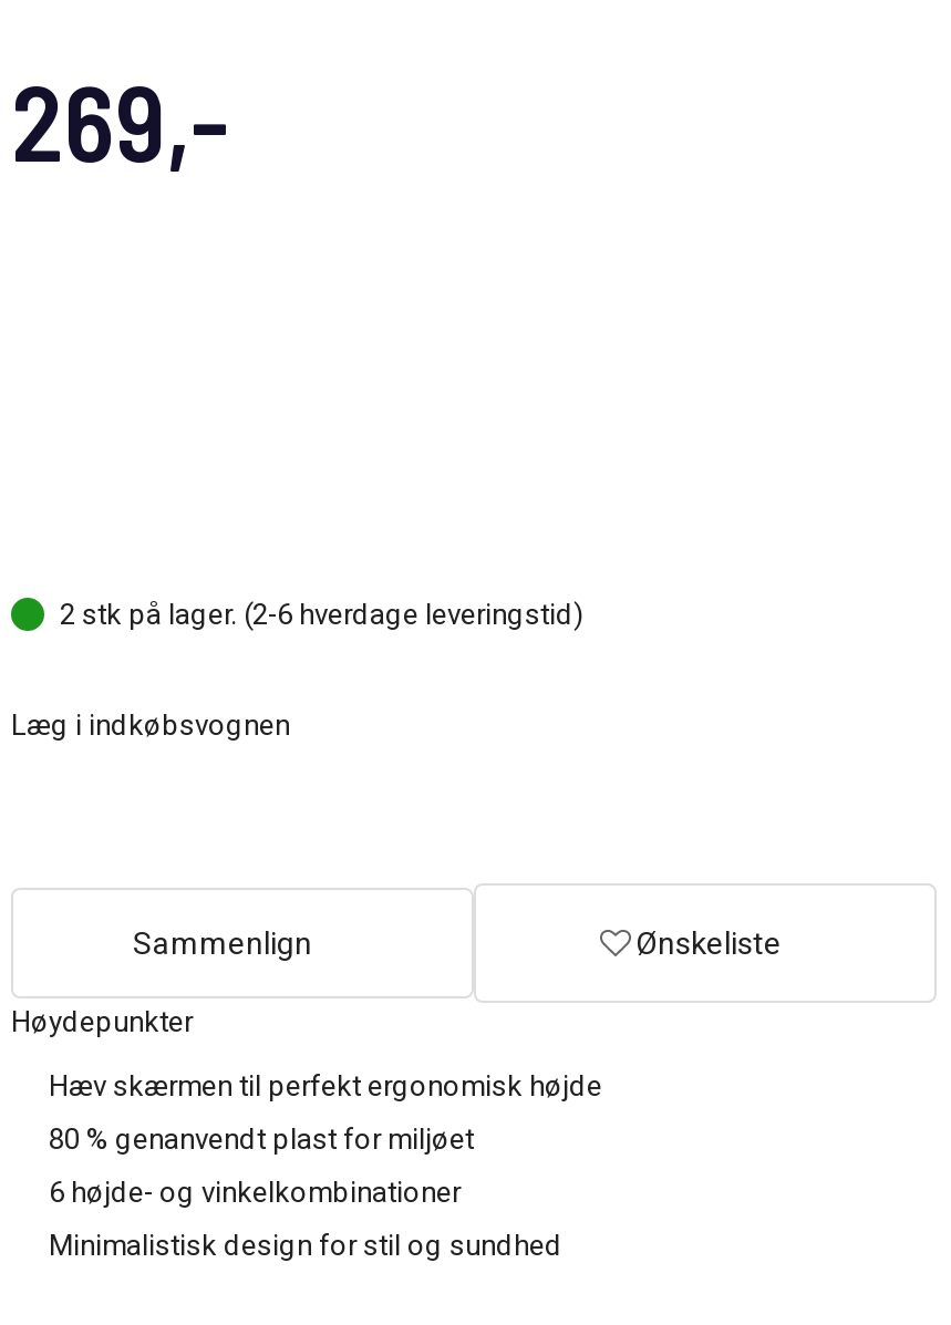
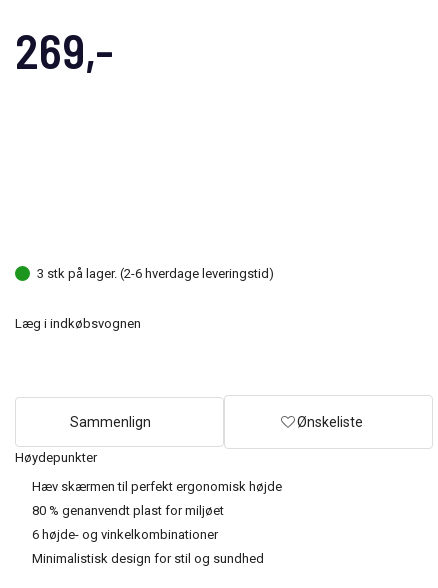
- 2 stk på lager. (2-6 hverdage leveringstid)
+ 3 stk på lager. (2-6 hverdage leveringstid)
